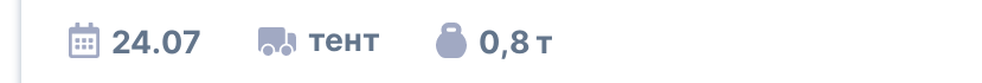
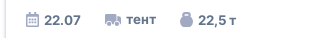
- 24.07
+ 22.07

- 0,8 т
+ 22,5 т
